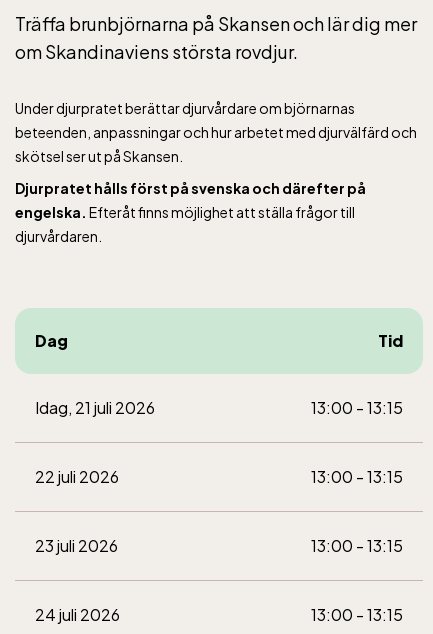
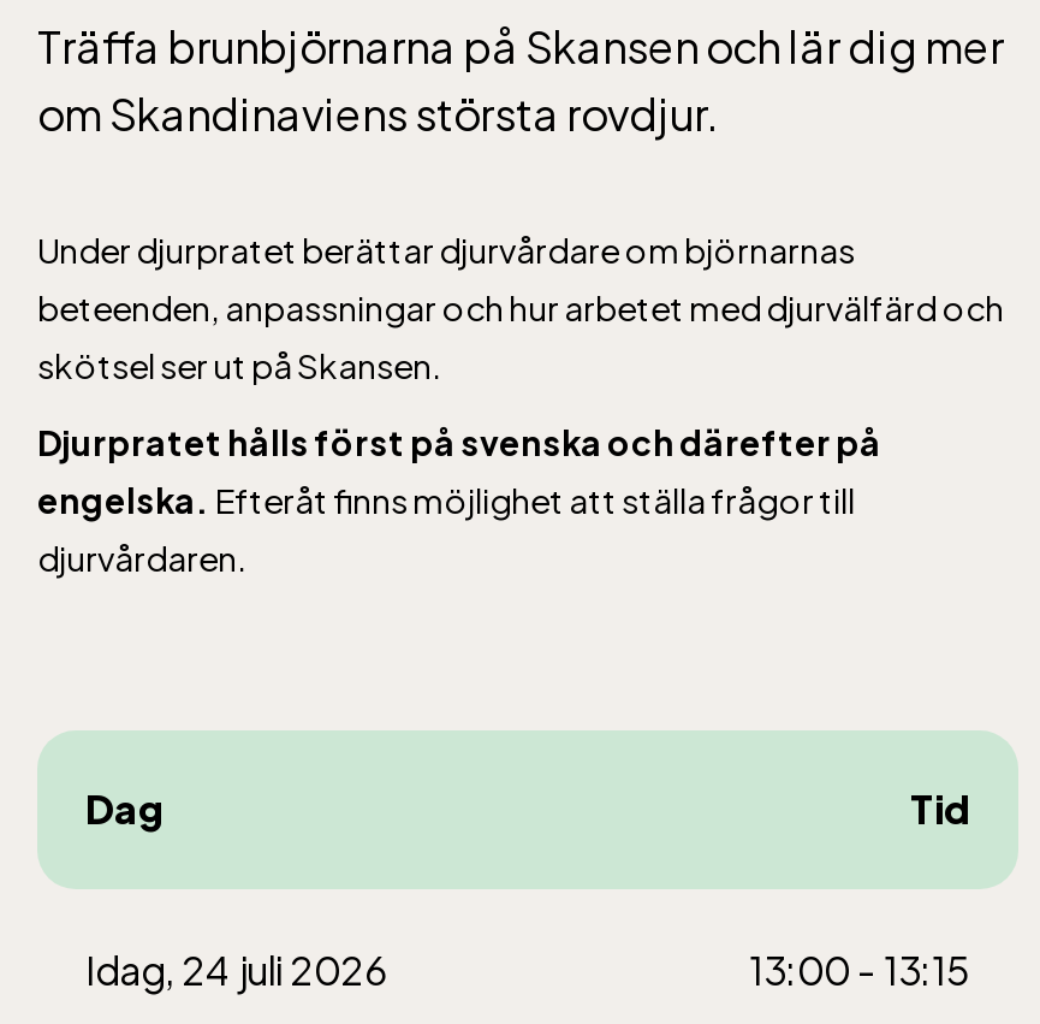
- Idag, 21 juli 2026
- 13:00 - 13:15
- 22 juli 2026
- 13:00 - 13:15
- 23 juli 2026
- 13:00 - 13:15
- 24 juli 2026
+ Idag, 24 juli 2026
